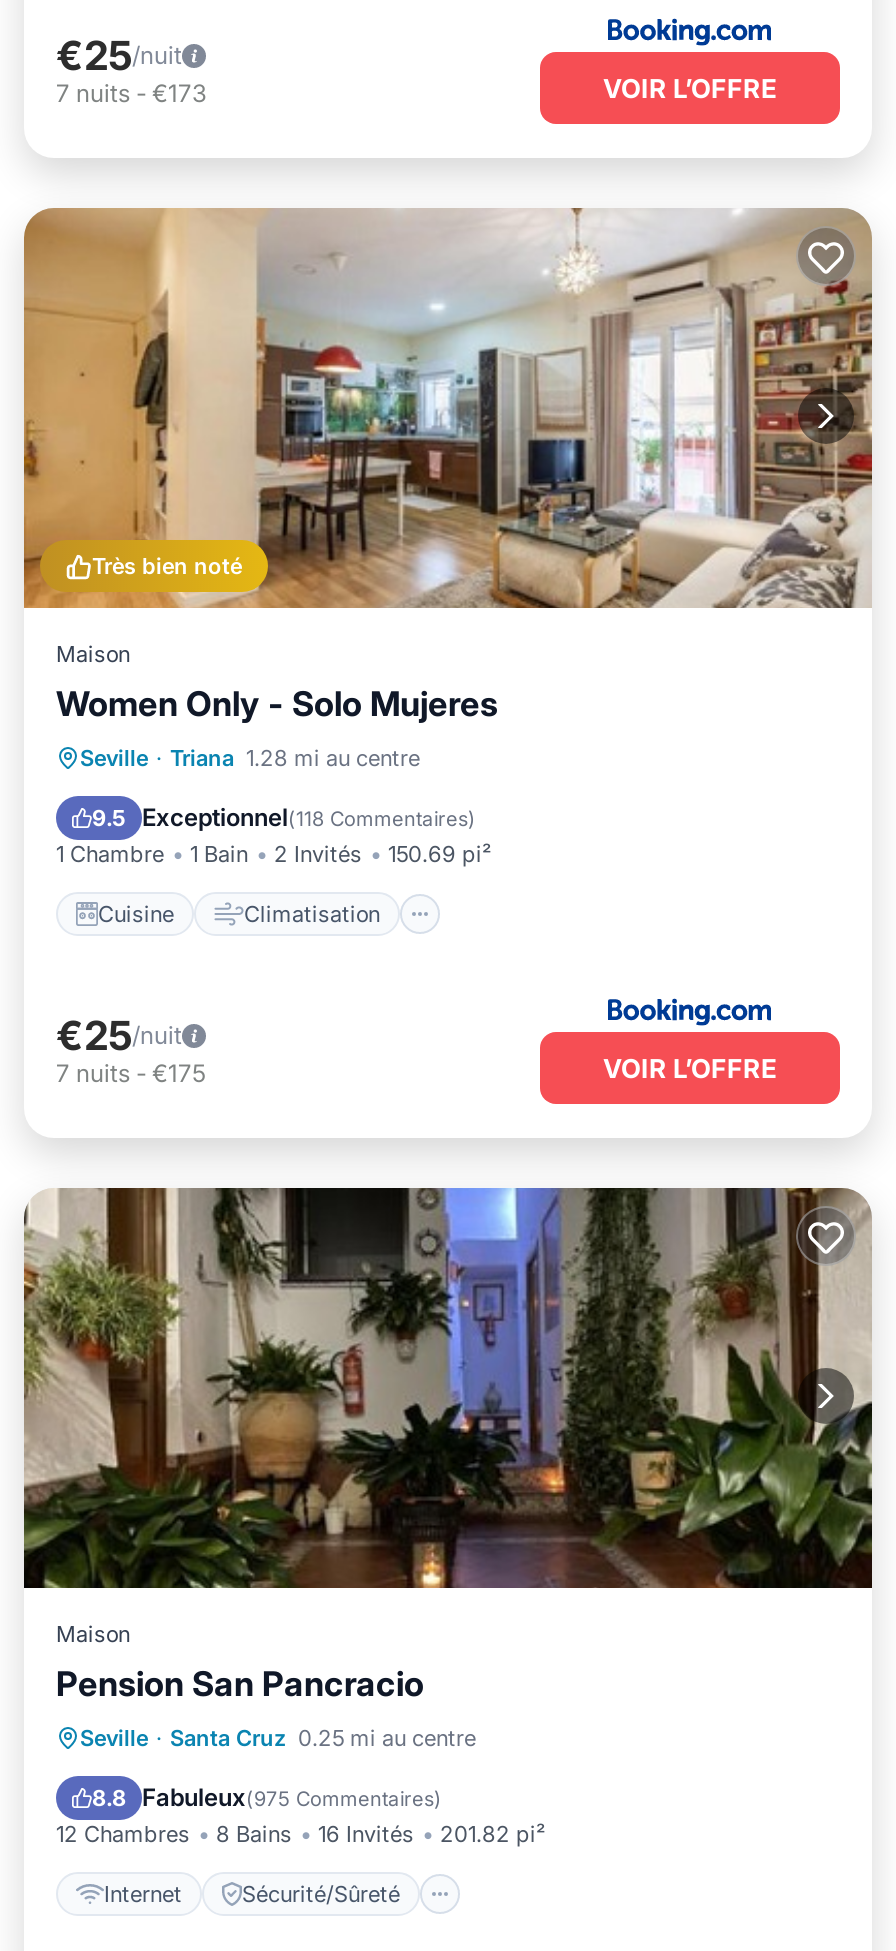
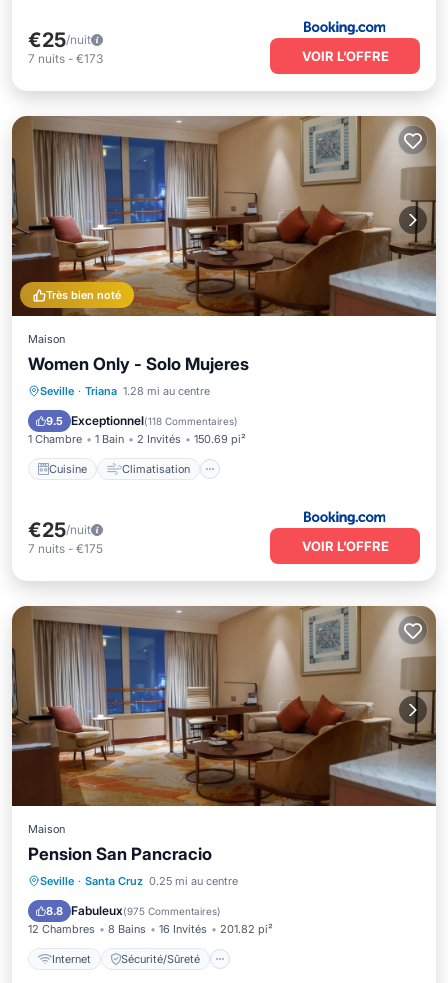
- [image]
+ [image]

- [image]
+ [image]
